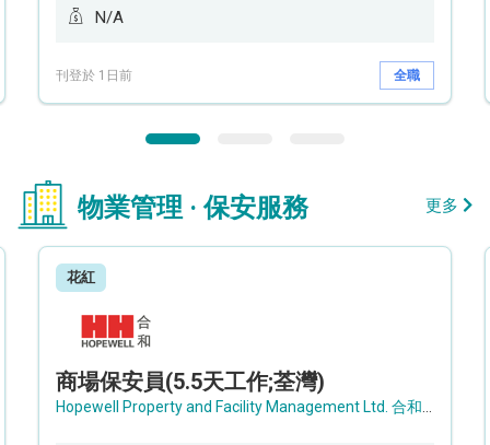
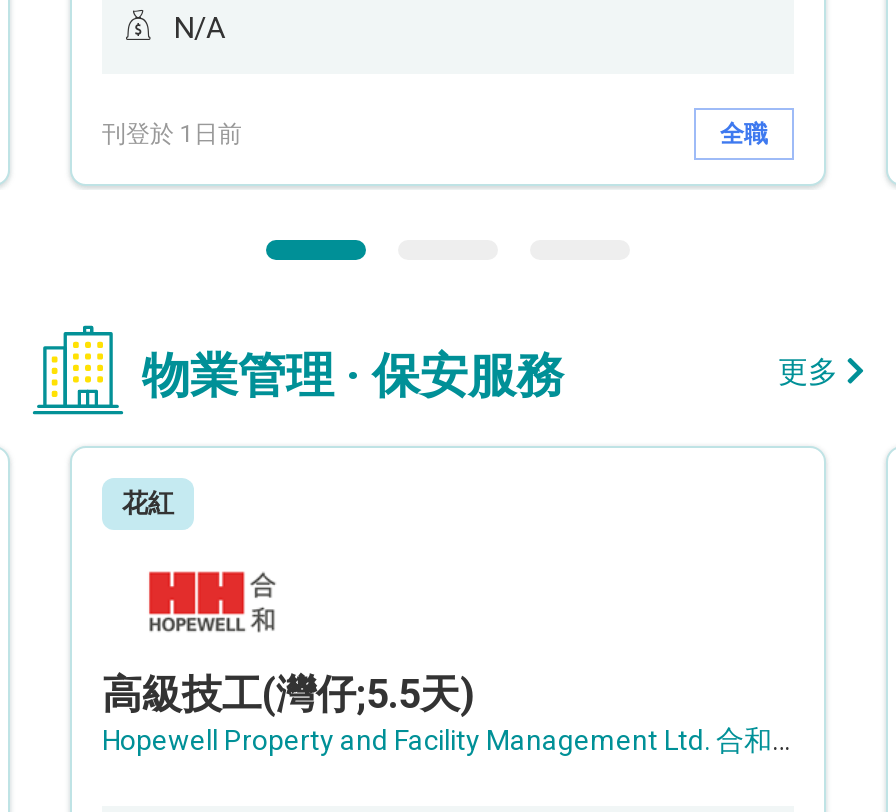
- 商場保安員(5.5天工作;荃灣)
+ 高級技工(灣仔;5.5天)
